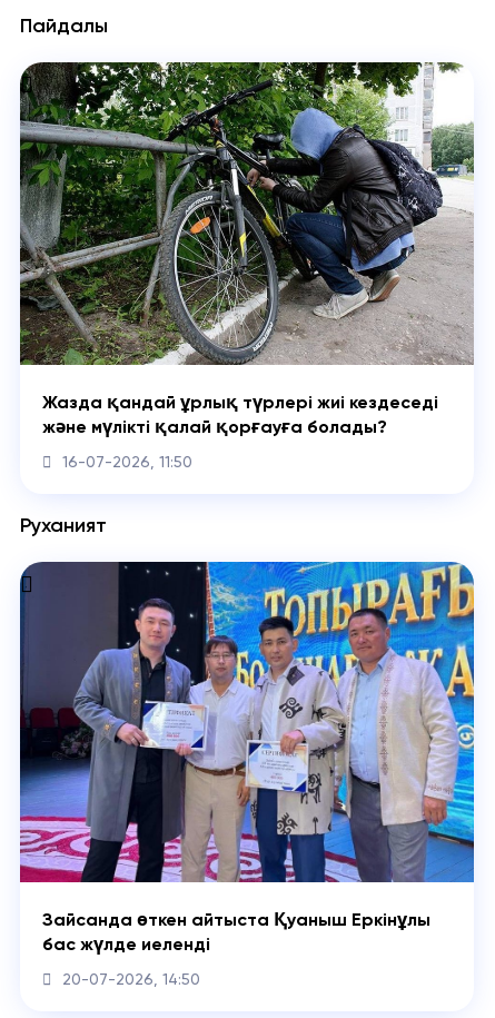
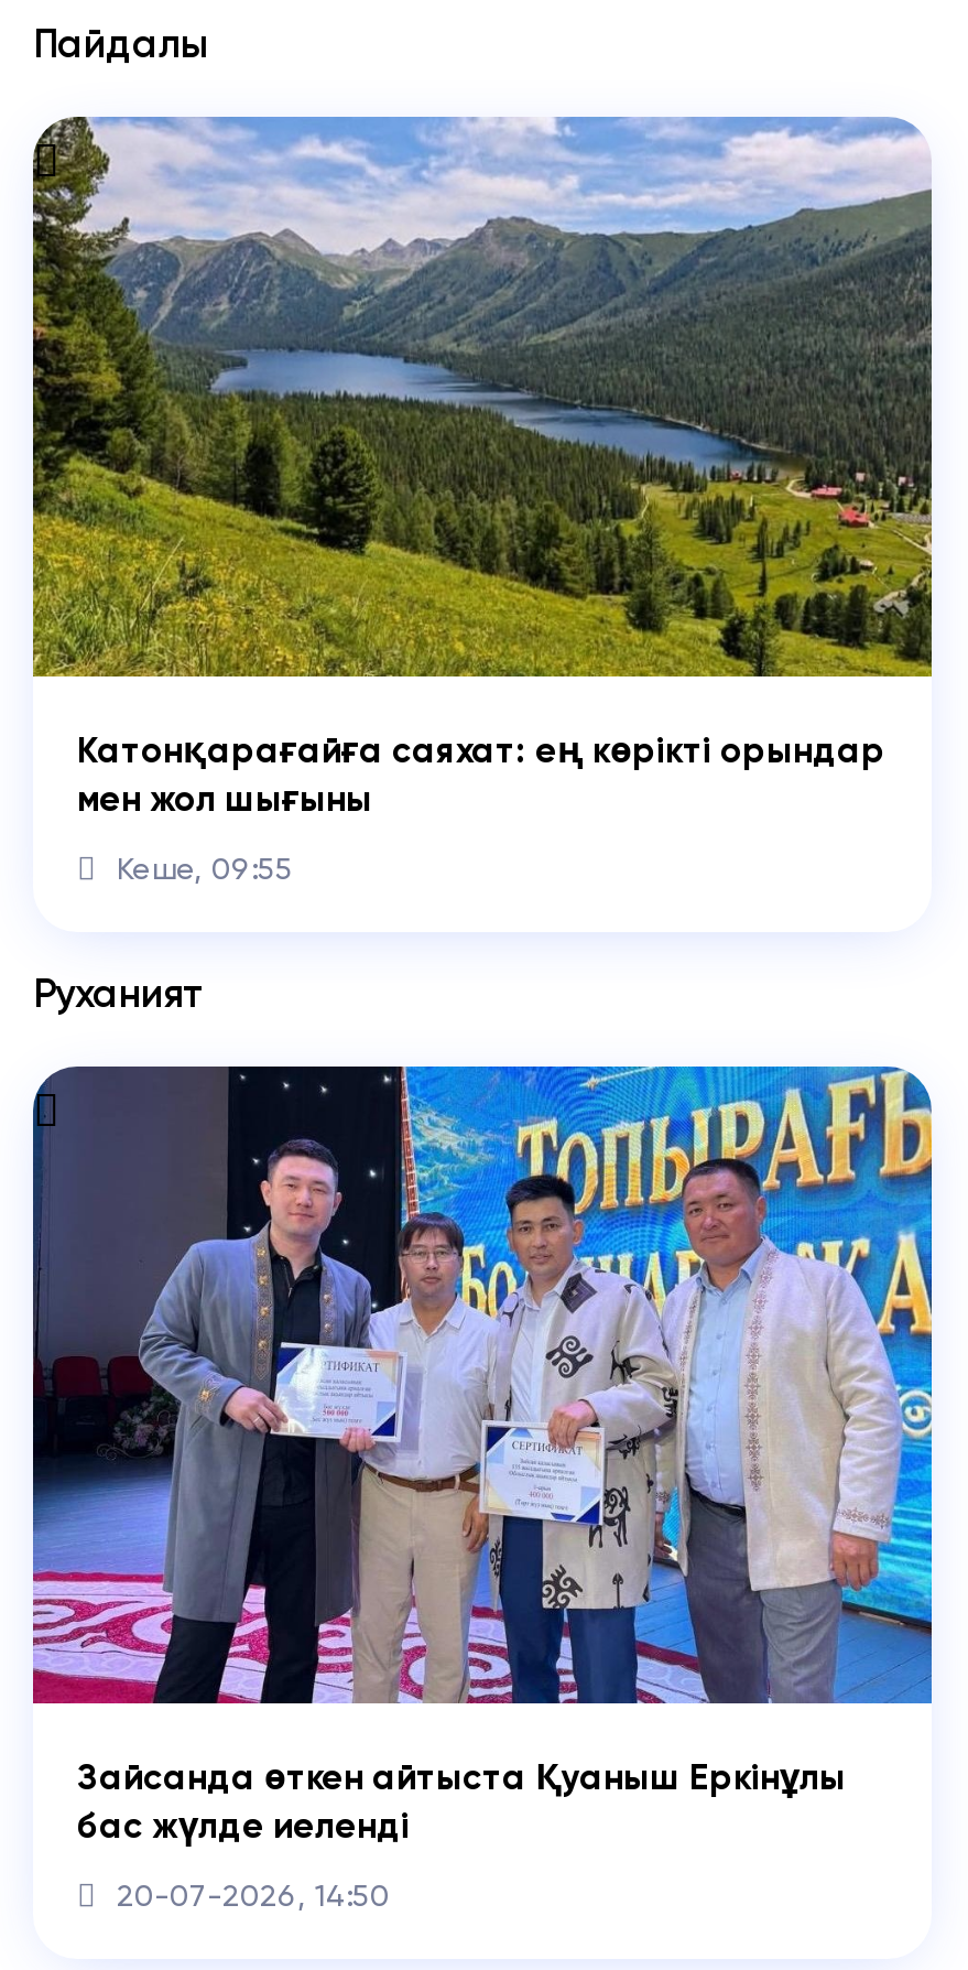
- [image]
- Жазда қандай ұрлық түрлері жиі кездеседі
- және мүлікті қалай қорғауға болады?
+ [image]
+ Катонқарағайға саяхат: ең көрікті орындар
+ мен жол шығыны

- 16-07-2026, 11:50
+ Кеше, 09:55
